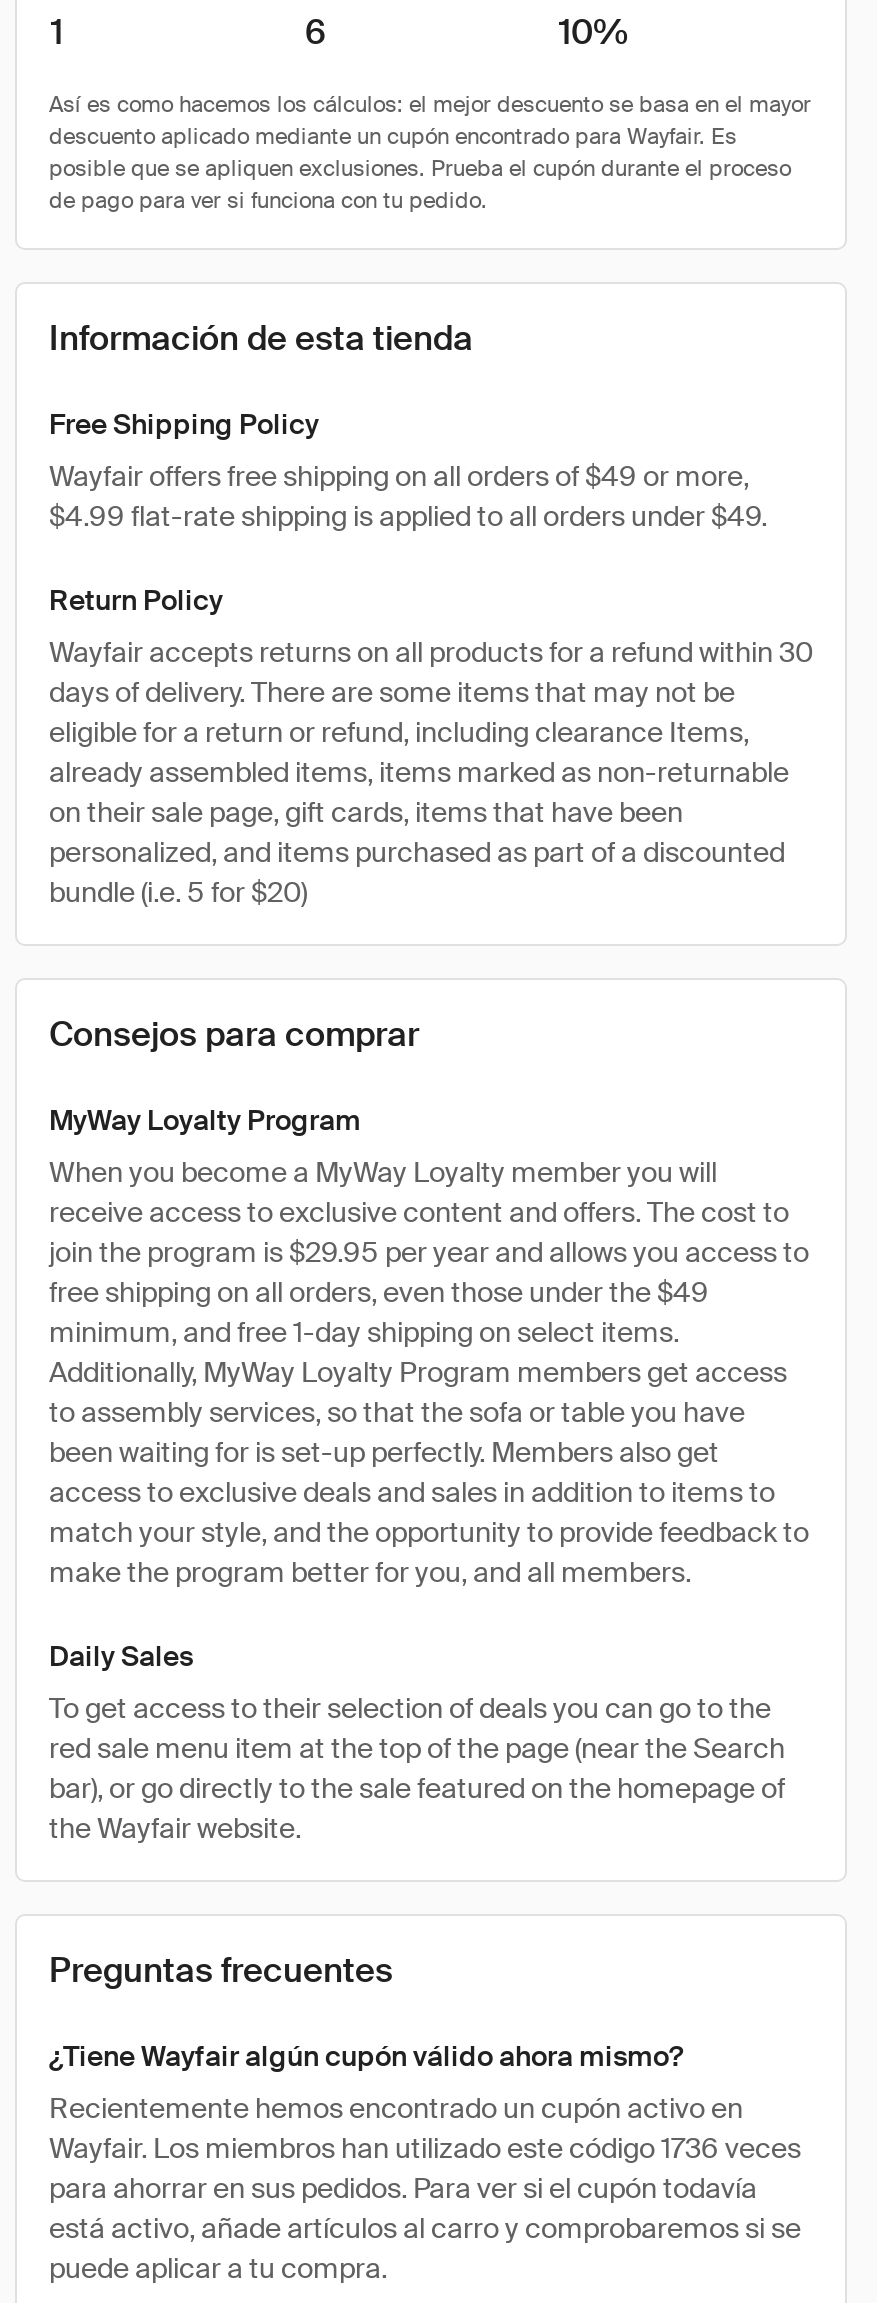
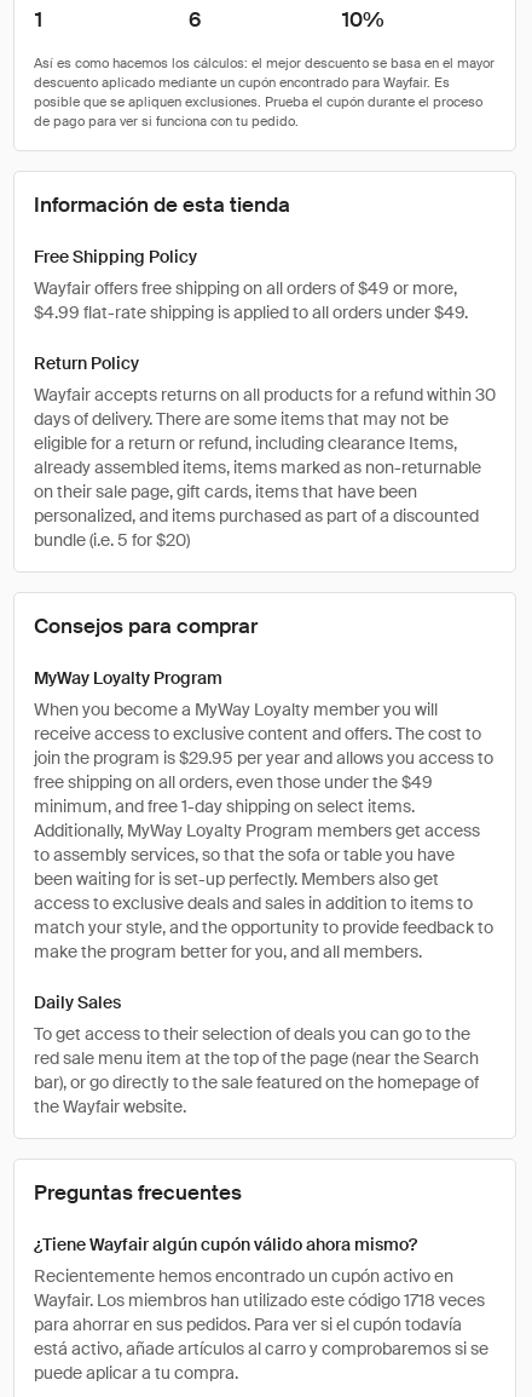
- Wayfair. Los miembros han utilizado este código 1736 veces
+ Wayfair. Los miembros han utilizado este código 1718 veces
